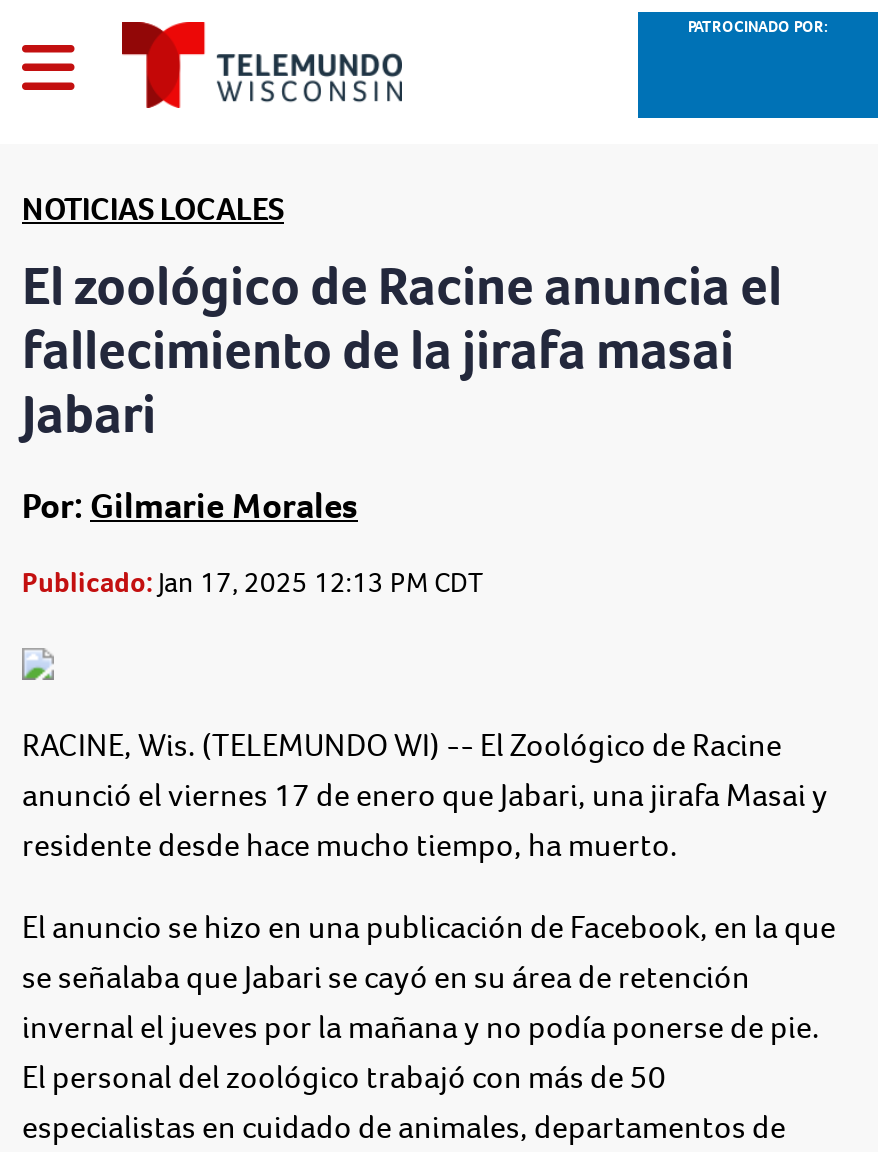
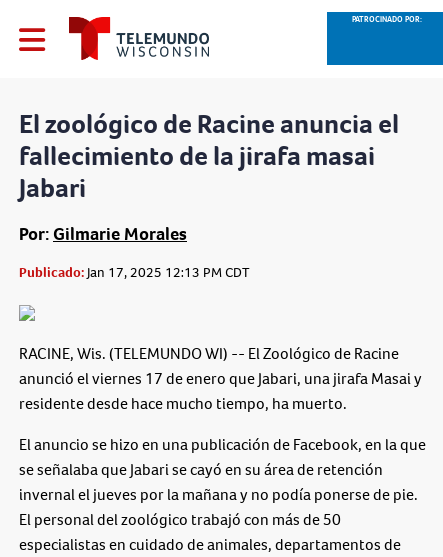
- NOTICIAS LOCALES
